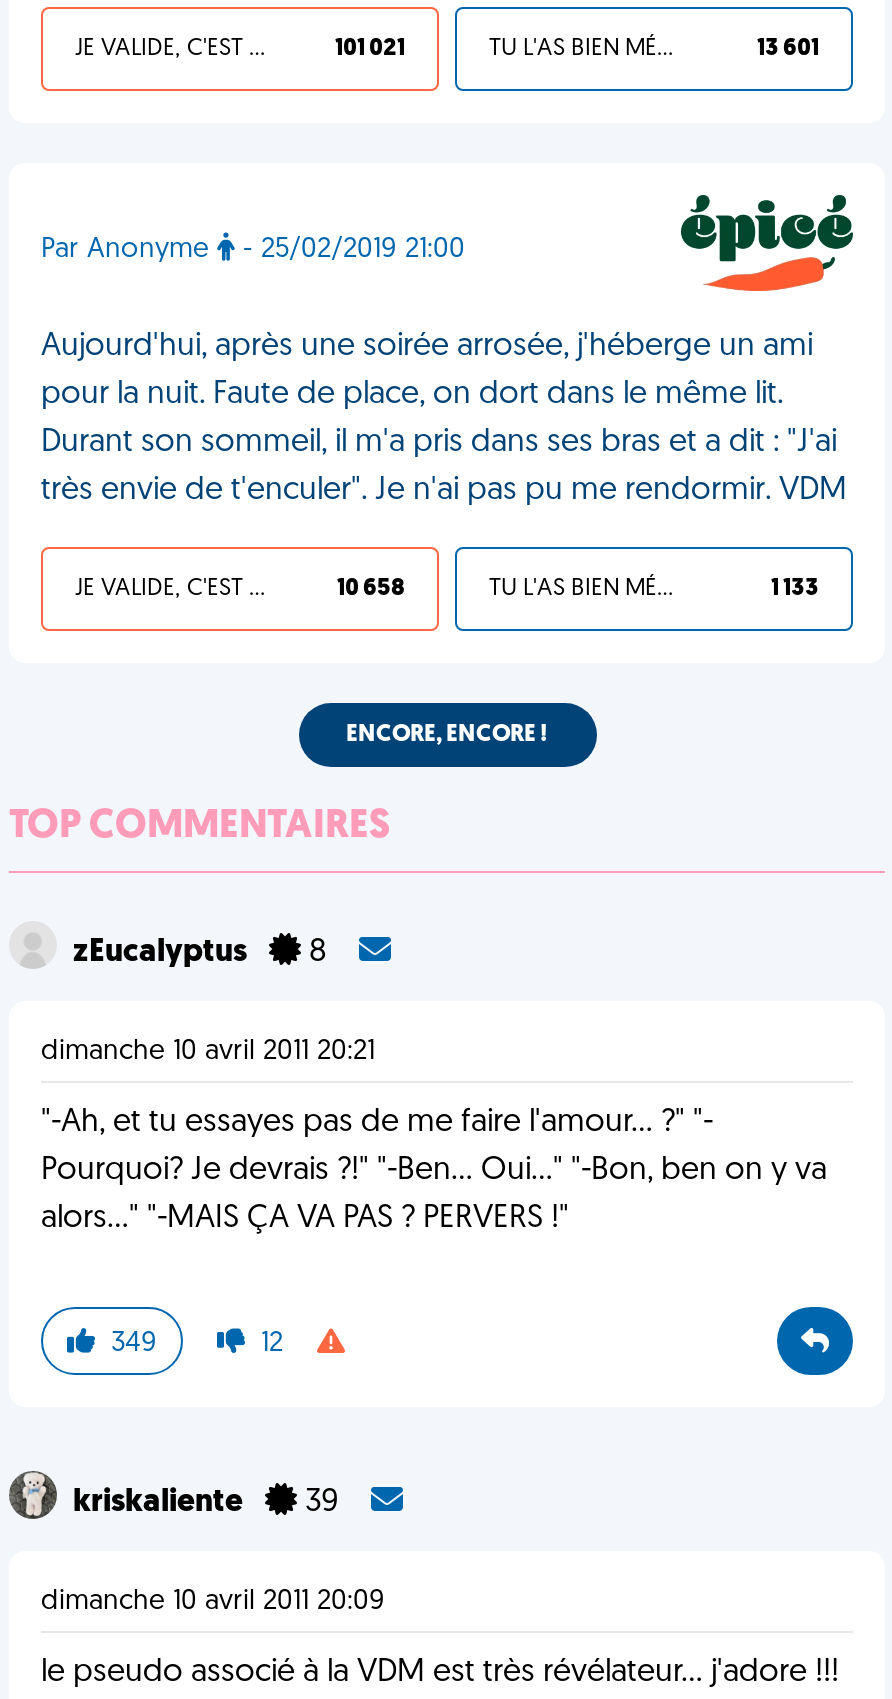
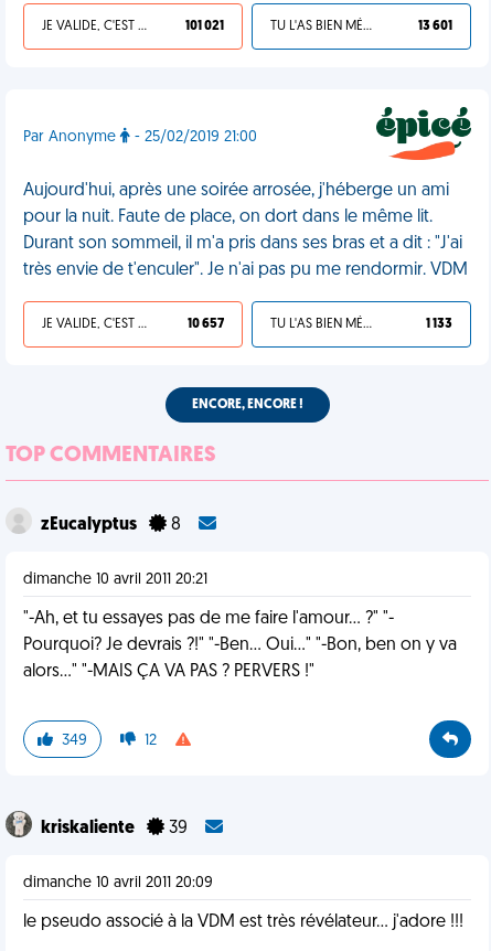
- 10 658
+ 10 657
